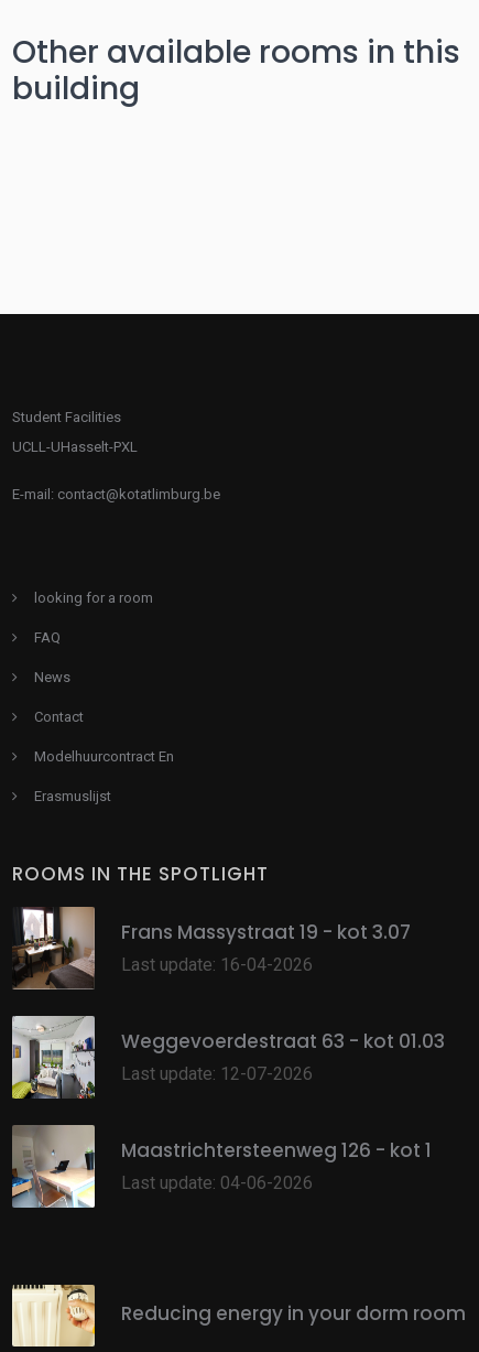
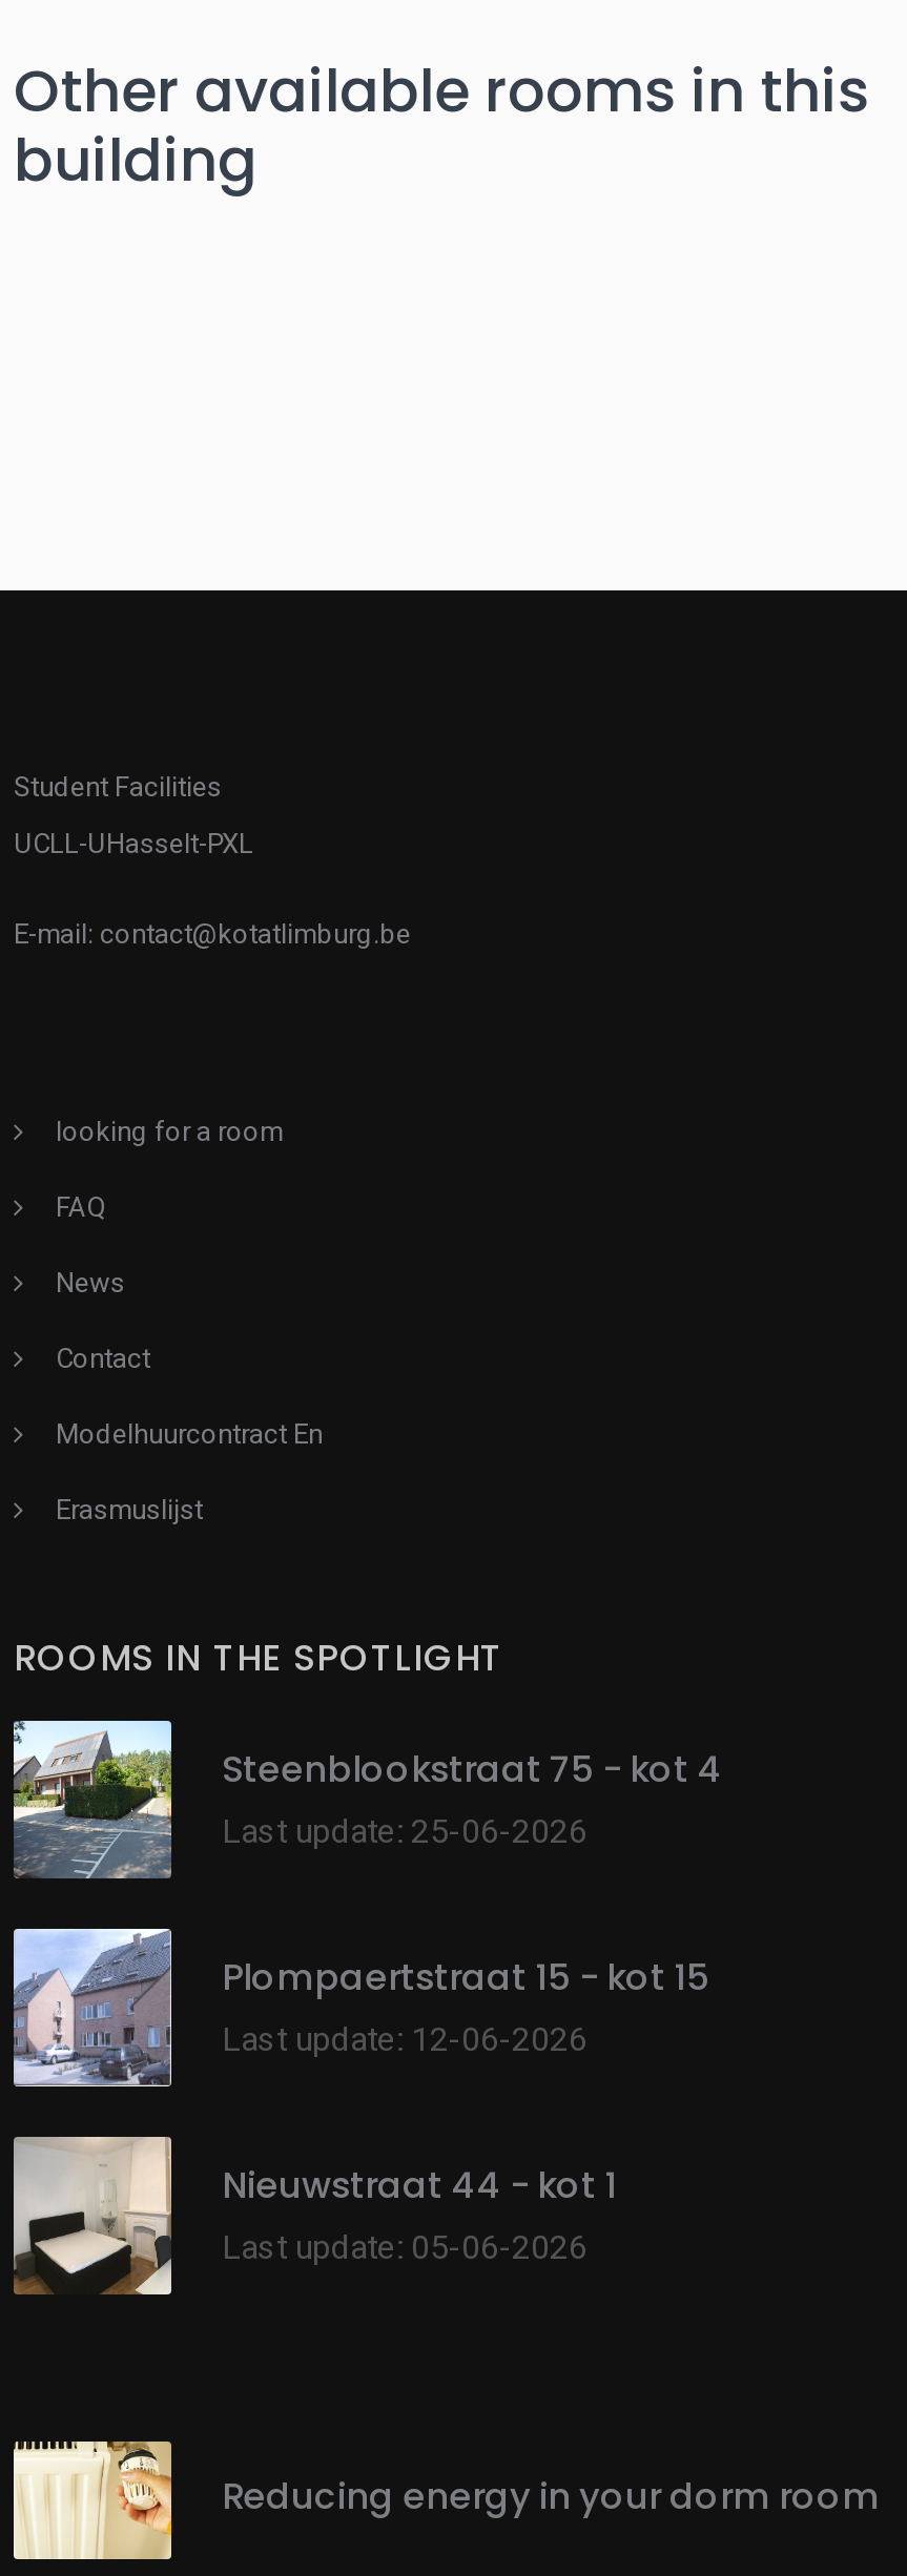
- [image]
- Frans Massystraat 19 - kot 3.07
- Last update: 16-04-2026
+ [image]
+ Steenblookstraat 75 - kot 4
+ Last update: 25-06-2026

- [image]
- Weggevoerdestraat 63 - kot 01.03
- Last update: 12-07-2026
+ [image]
+ Plompaertstraat 15 - kot 15
+ Last update: 12-06-2026

- [image]
- Maastrichtersteenweg 126 - kot 1
- Last update: 04-06-2026
+ [image]
+ Nieuwstraat 44 - kot 1
+ Last update: 05-06-2026
